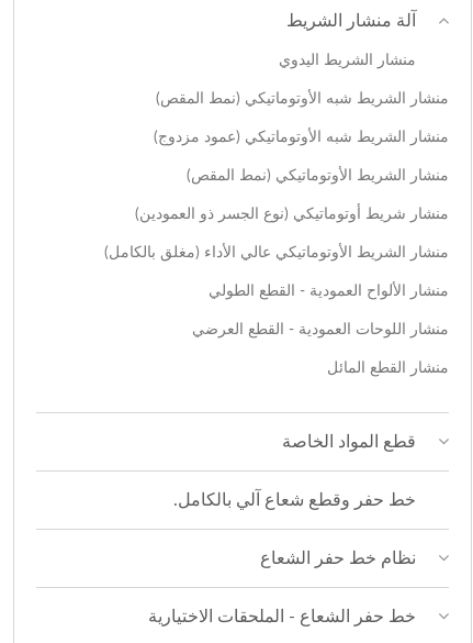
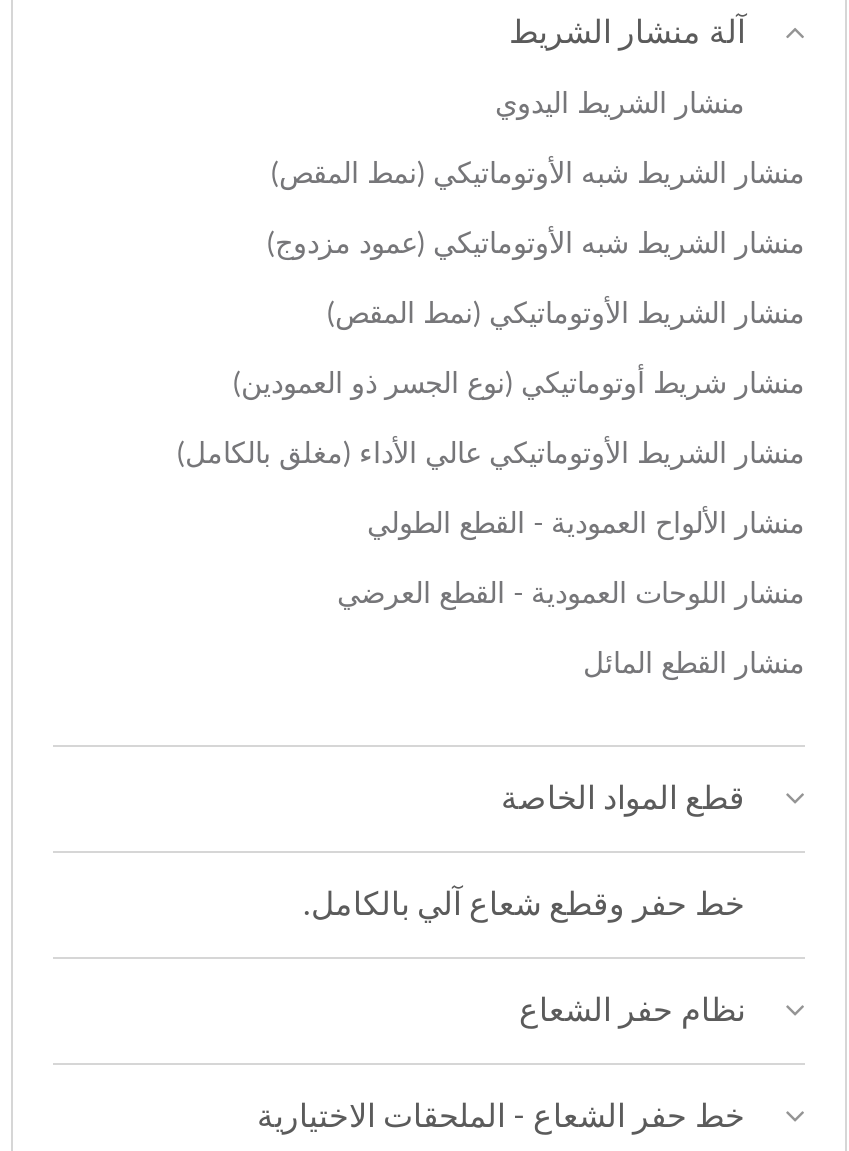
- نظام خط حفر الشعاع
+ نظام حفر الشعاع
